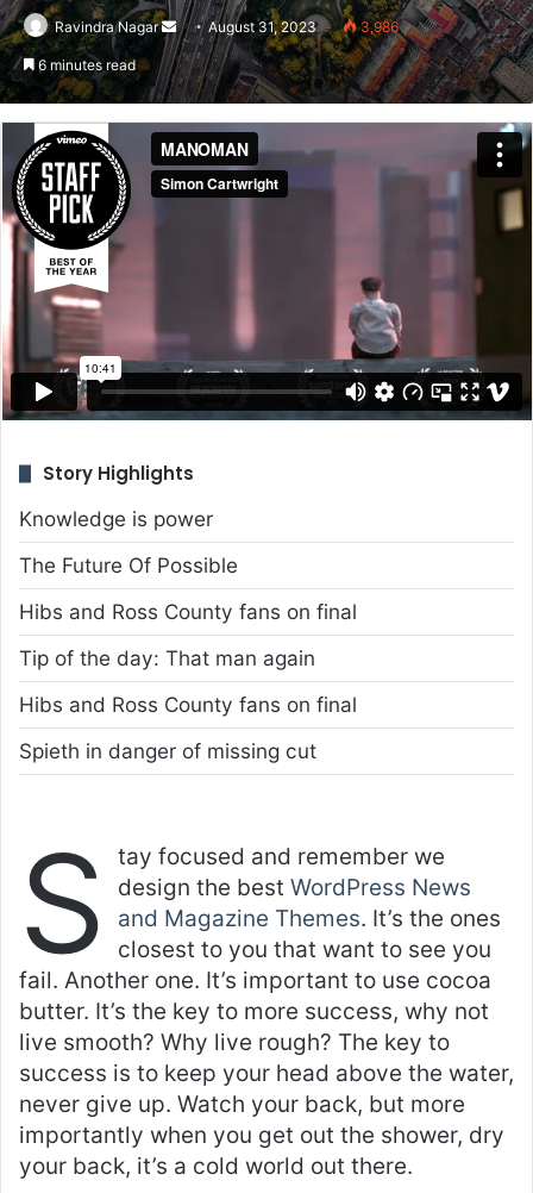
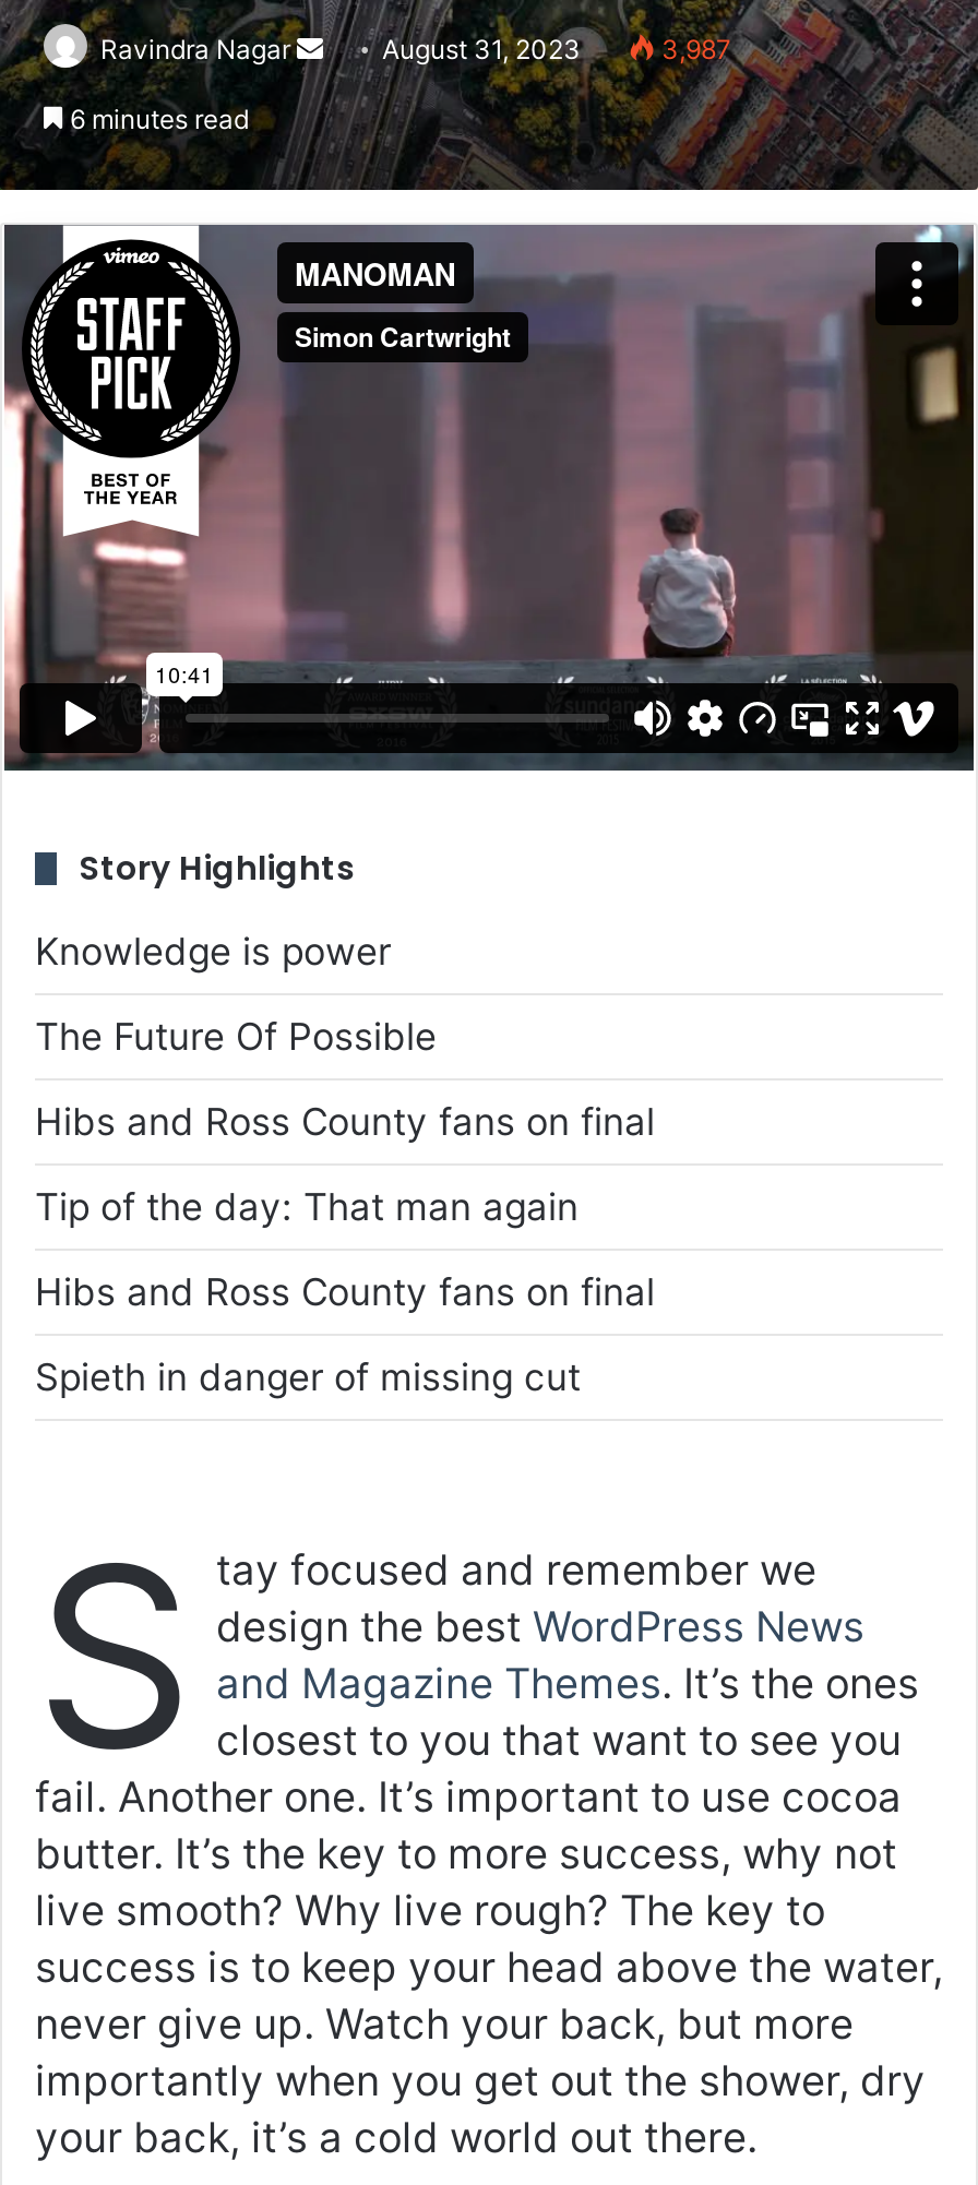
- 3,986
+ 3,987
